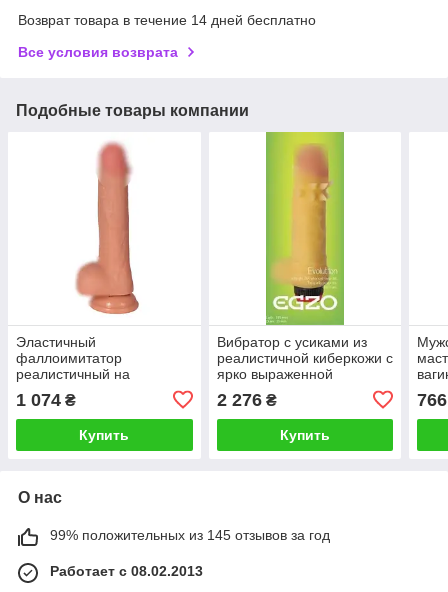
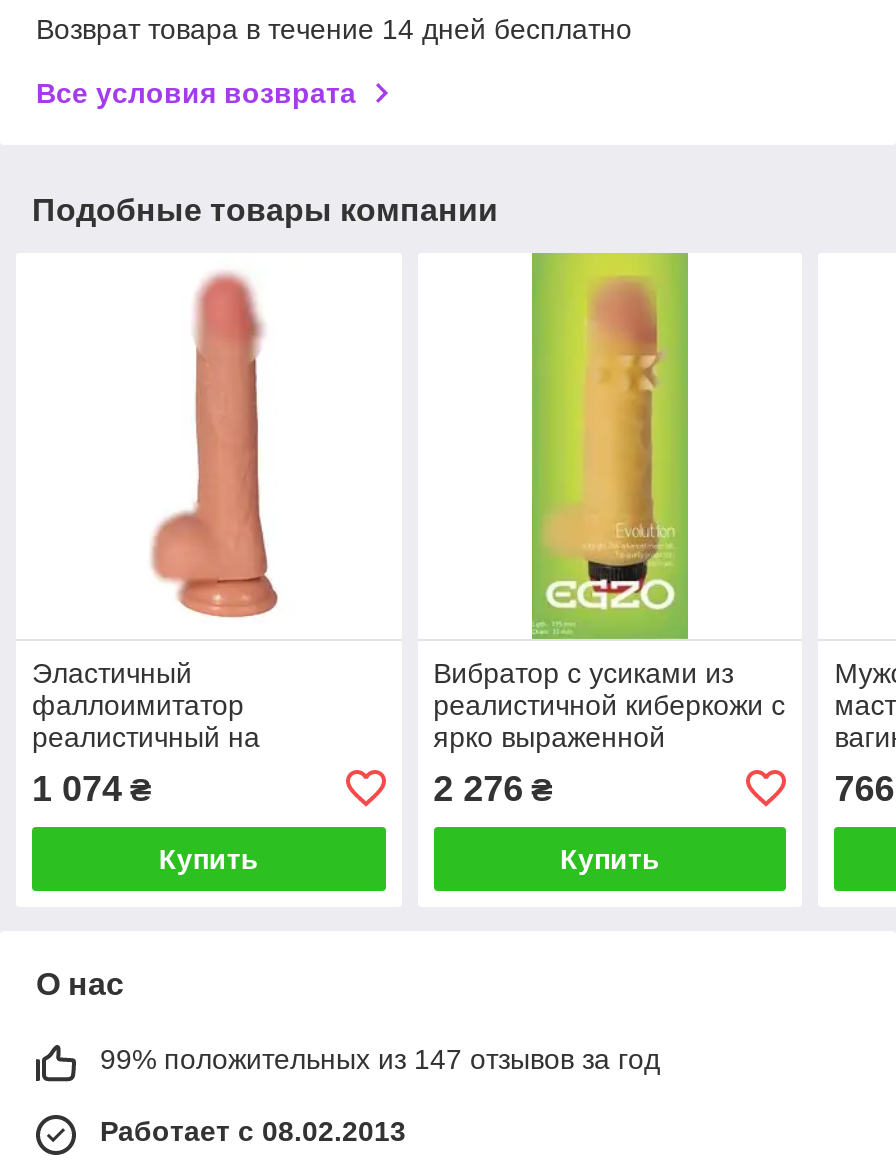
- 99% положительных из 145 отзывов за год
+ 99% положительных из 147 отзывов за год
